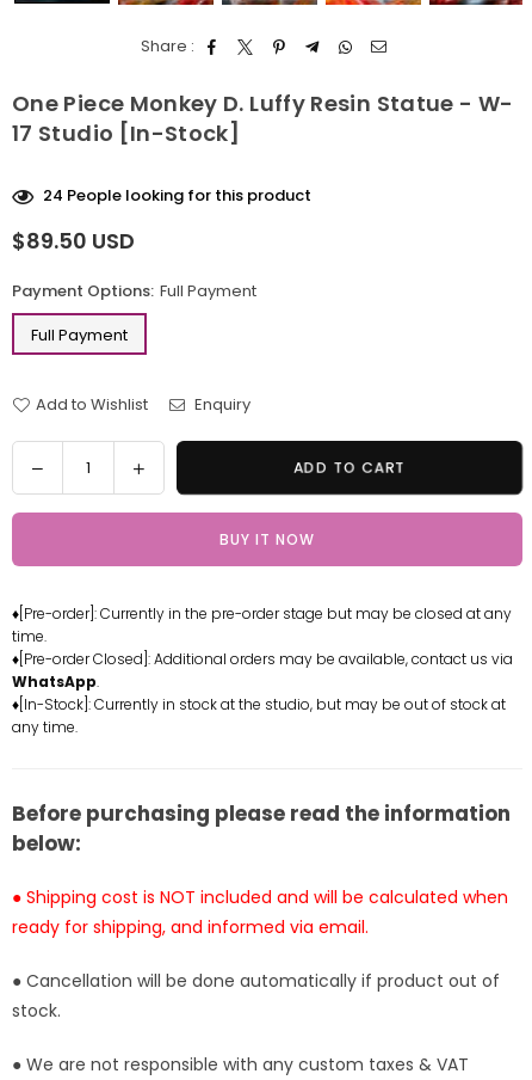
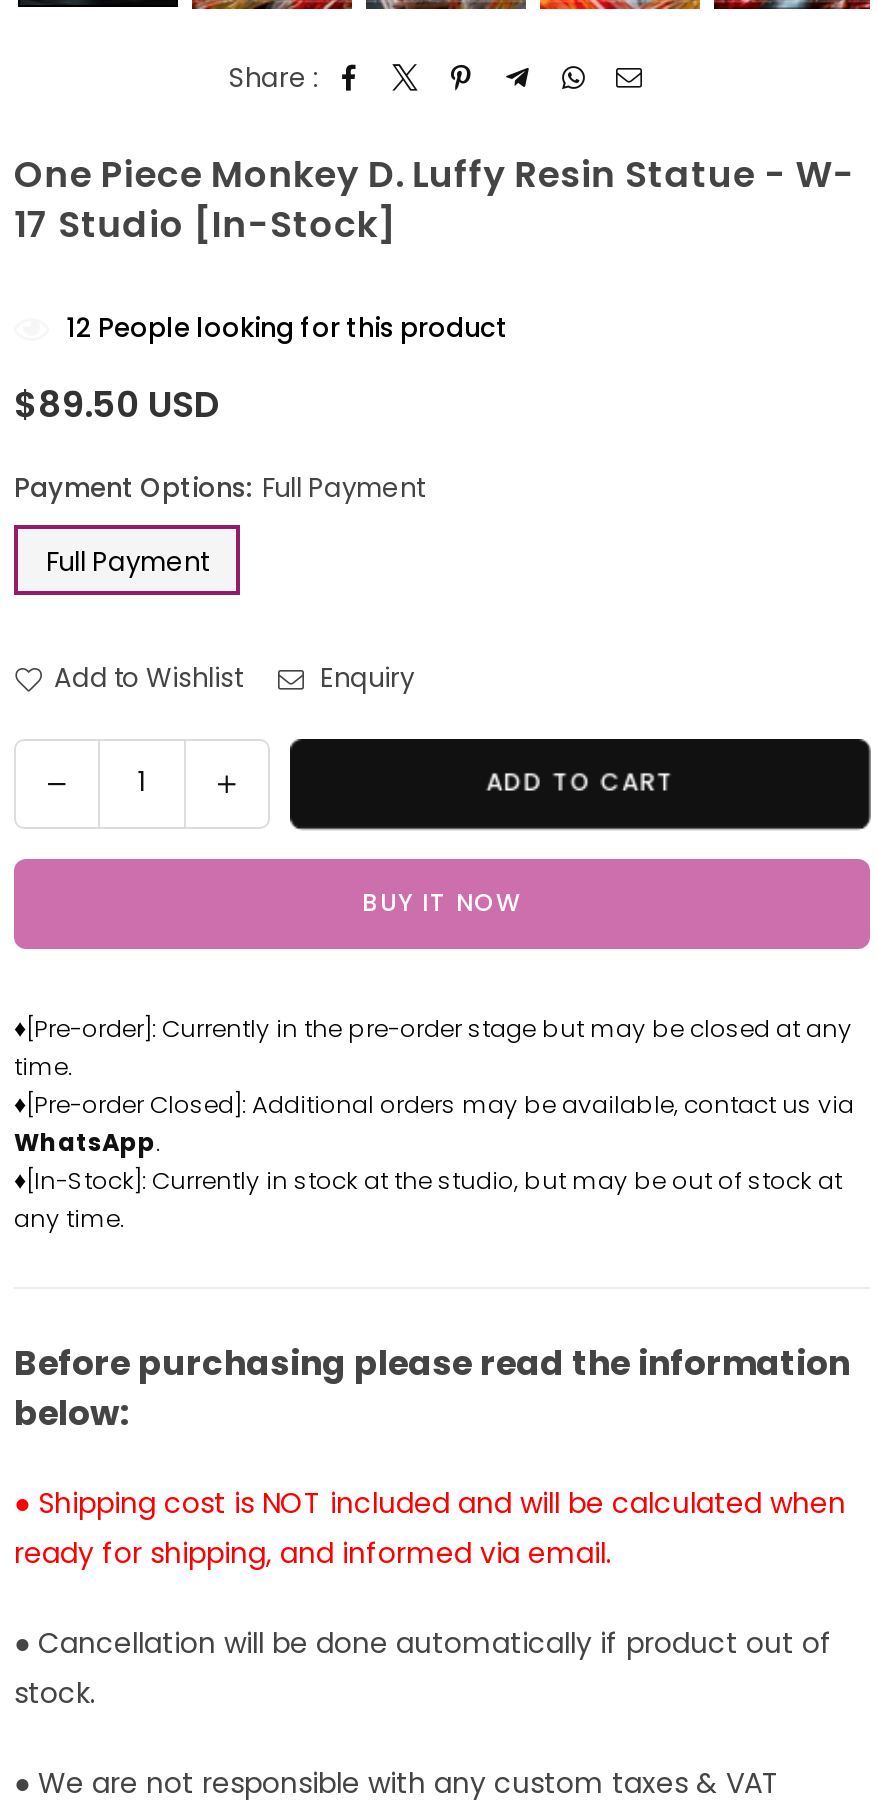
- 24 People looking for this product
+ 12 People looking for this product
